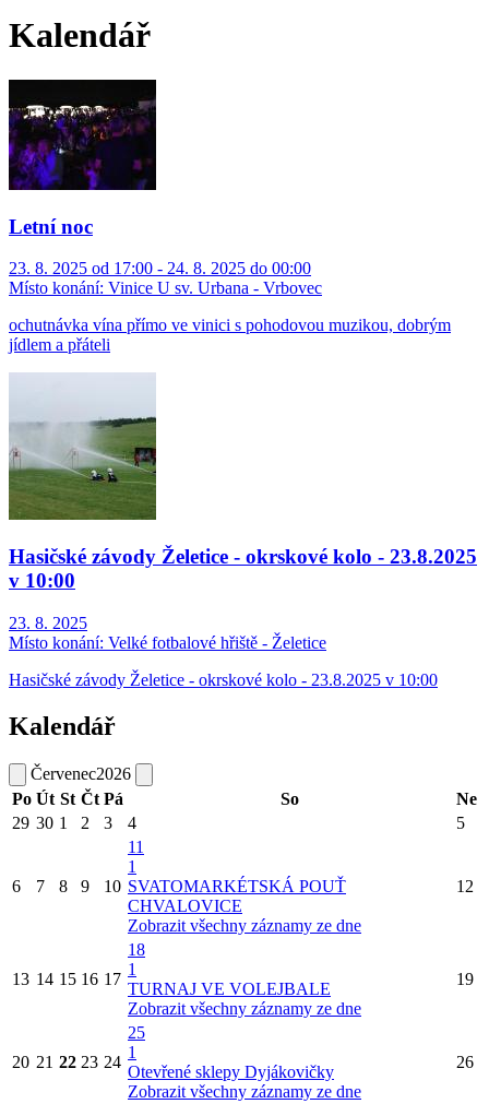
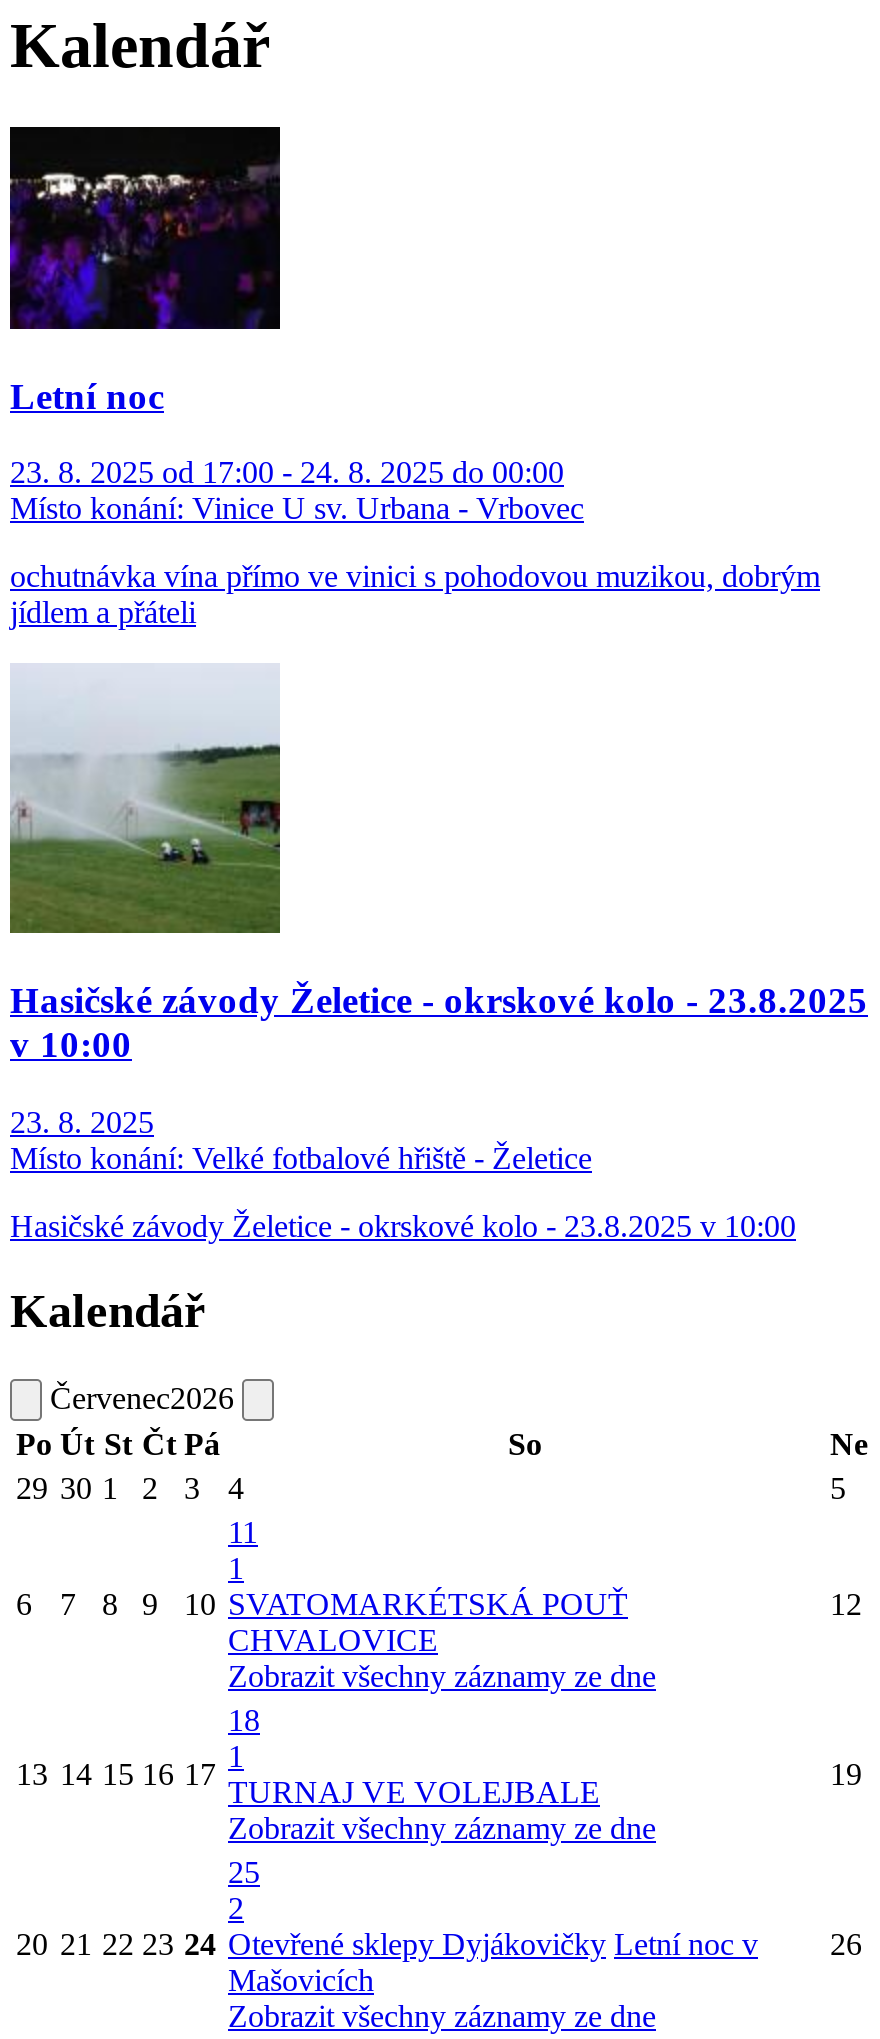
- 1
- Otevřené sklepy Dyjákovičky
+ 2
+ Otevřené sklepy Dyjákovičky Letní noc v
+ Mašovicích
